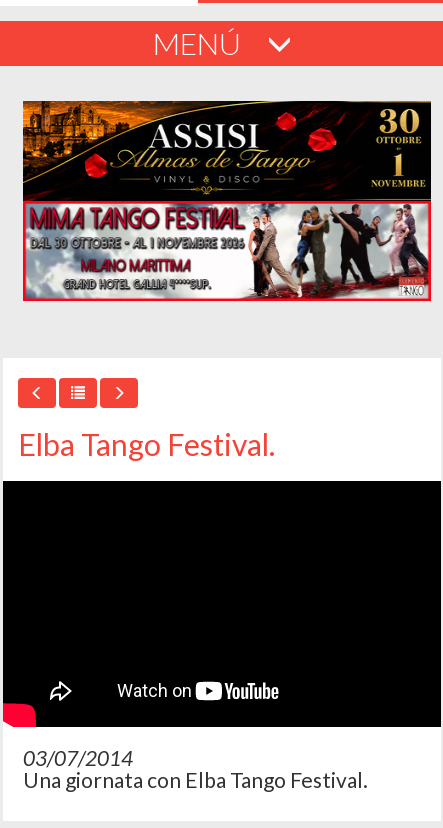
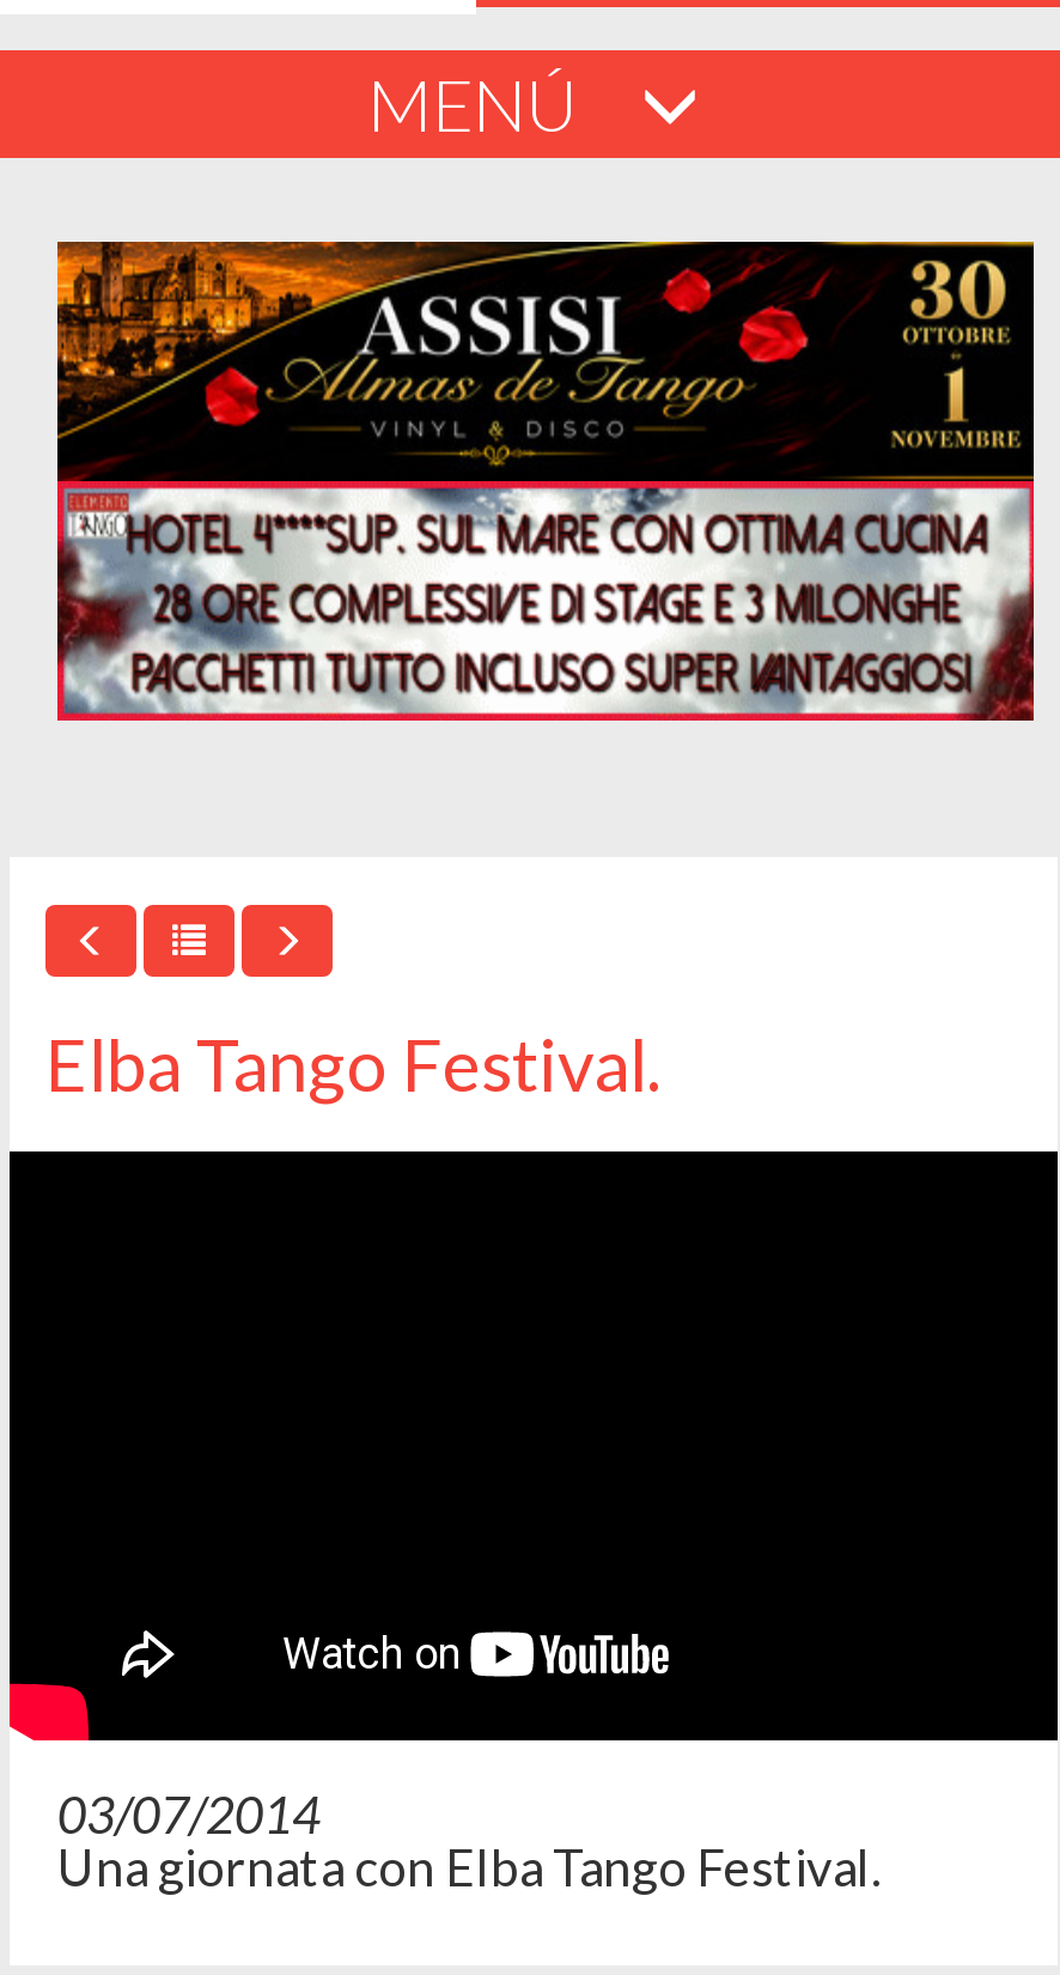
- [image]
+ [image]
